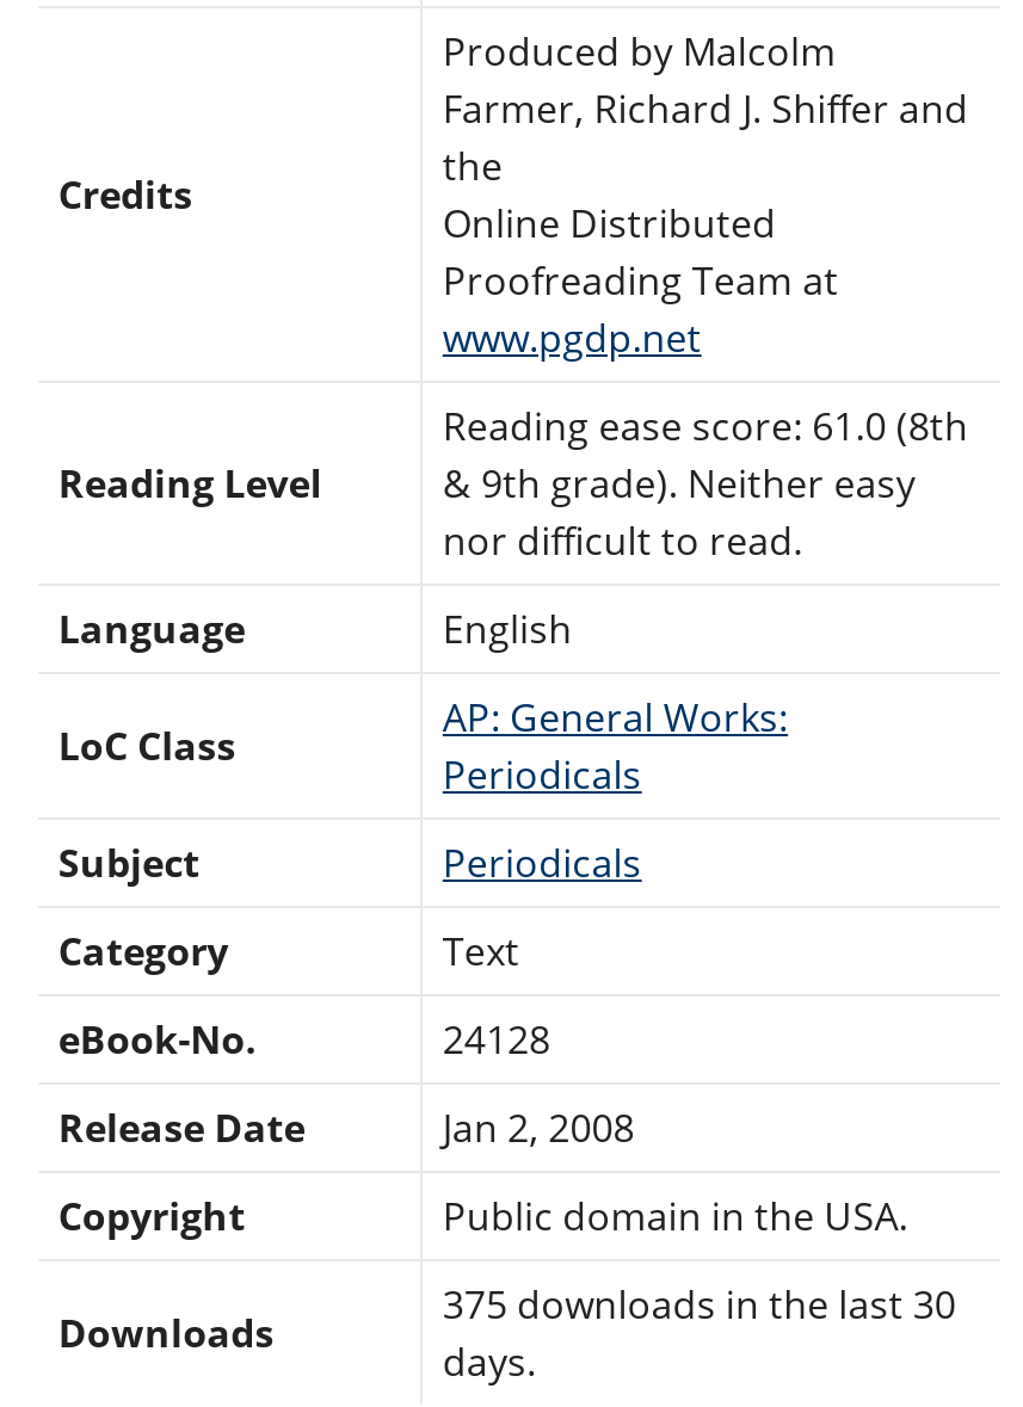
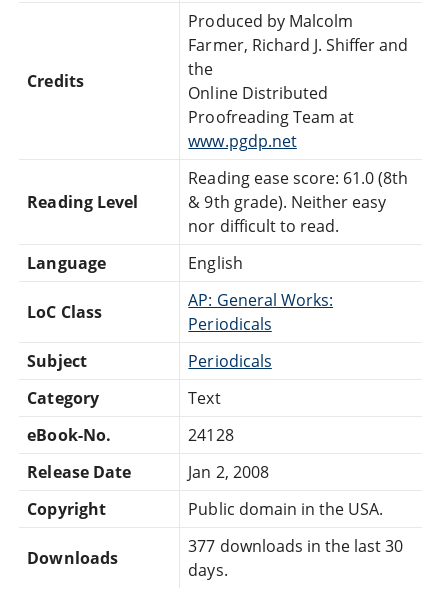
- 375 downloads in the last 30
+ 377 downloads in the last 30
